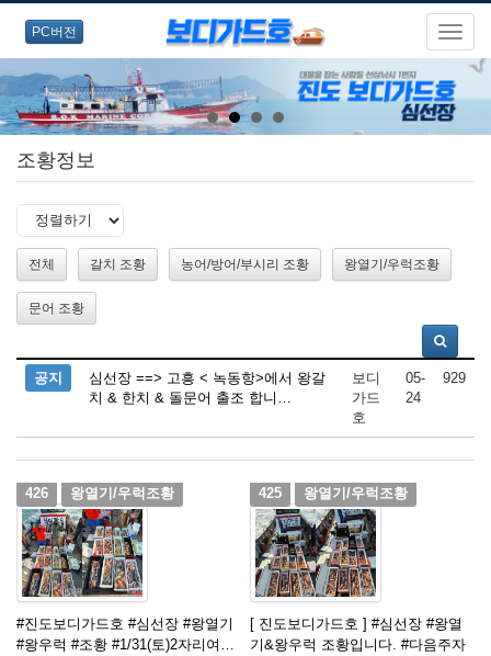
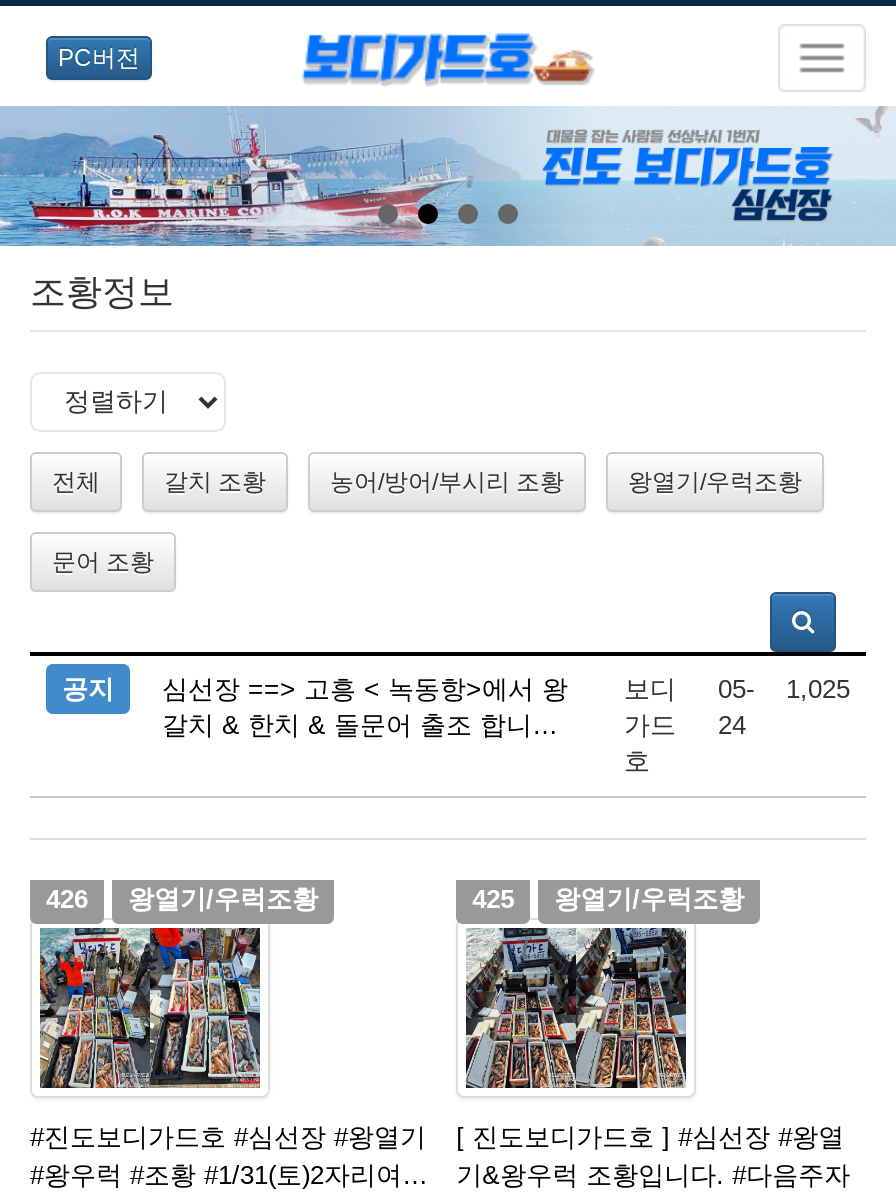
- 929
+ 1,025
